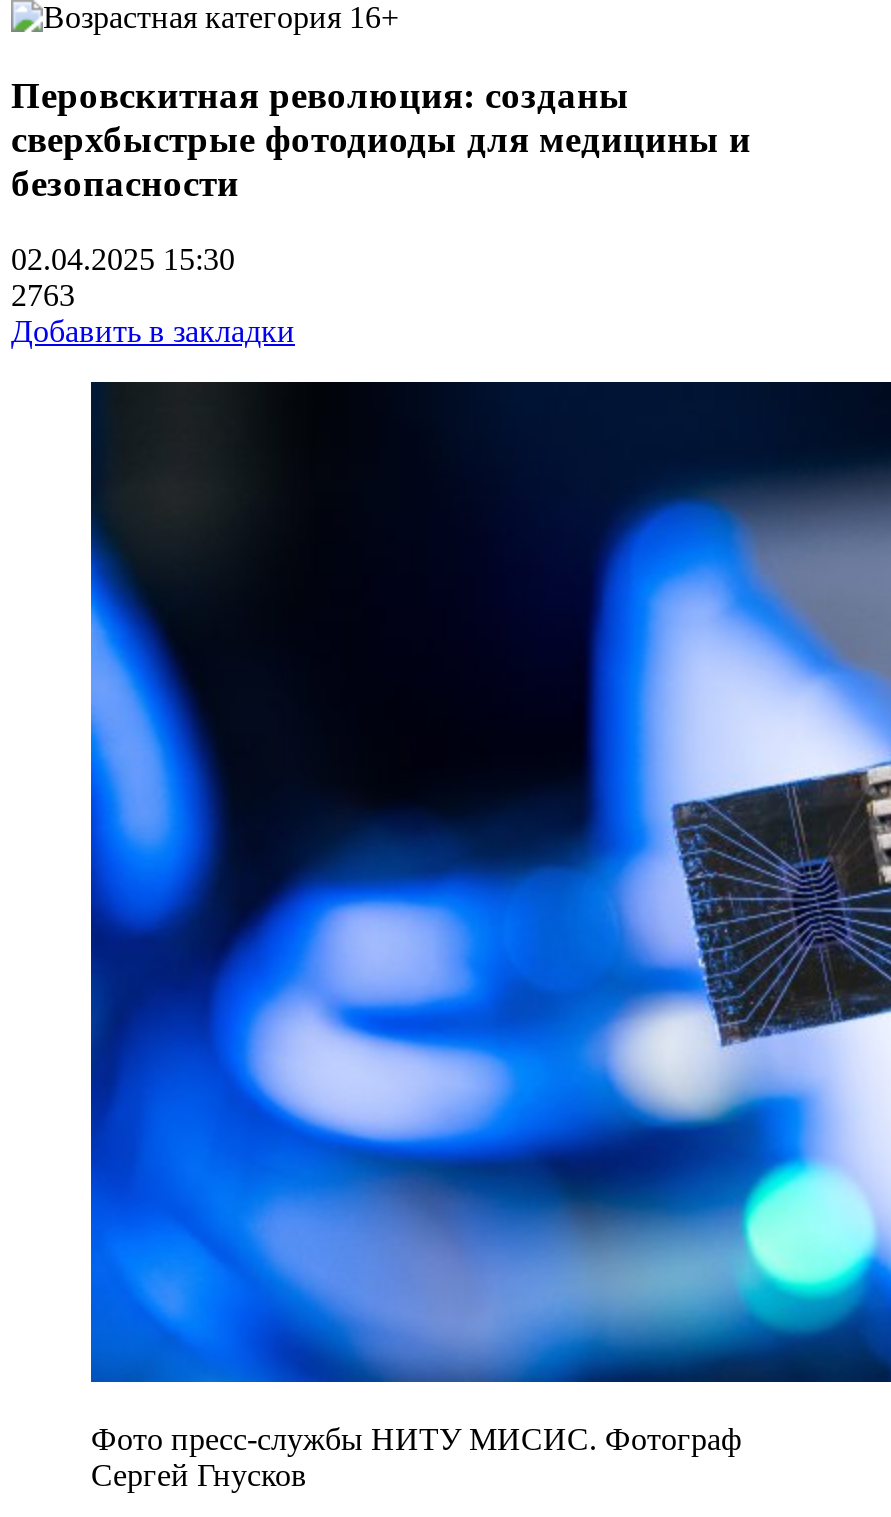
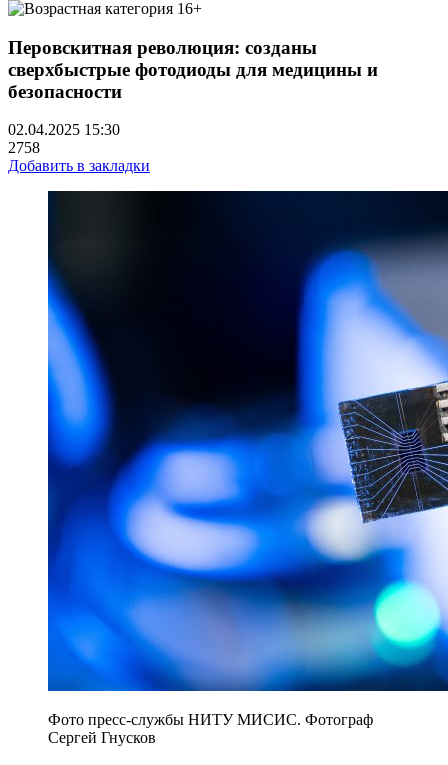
- 2763
+ 2758
